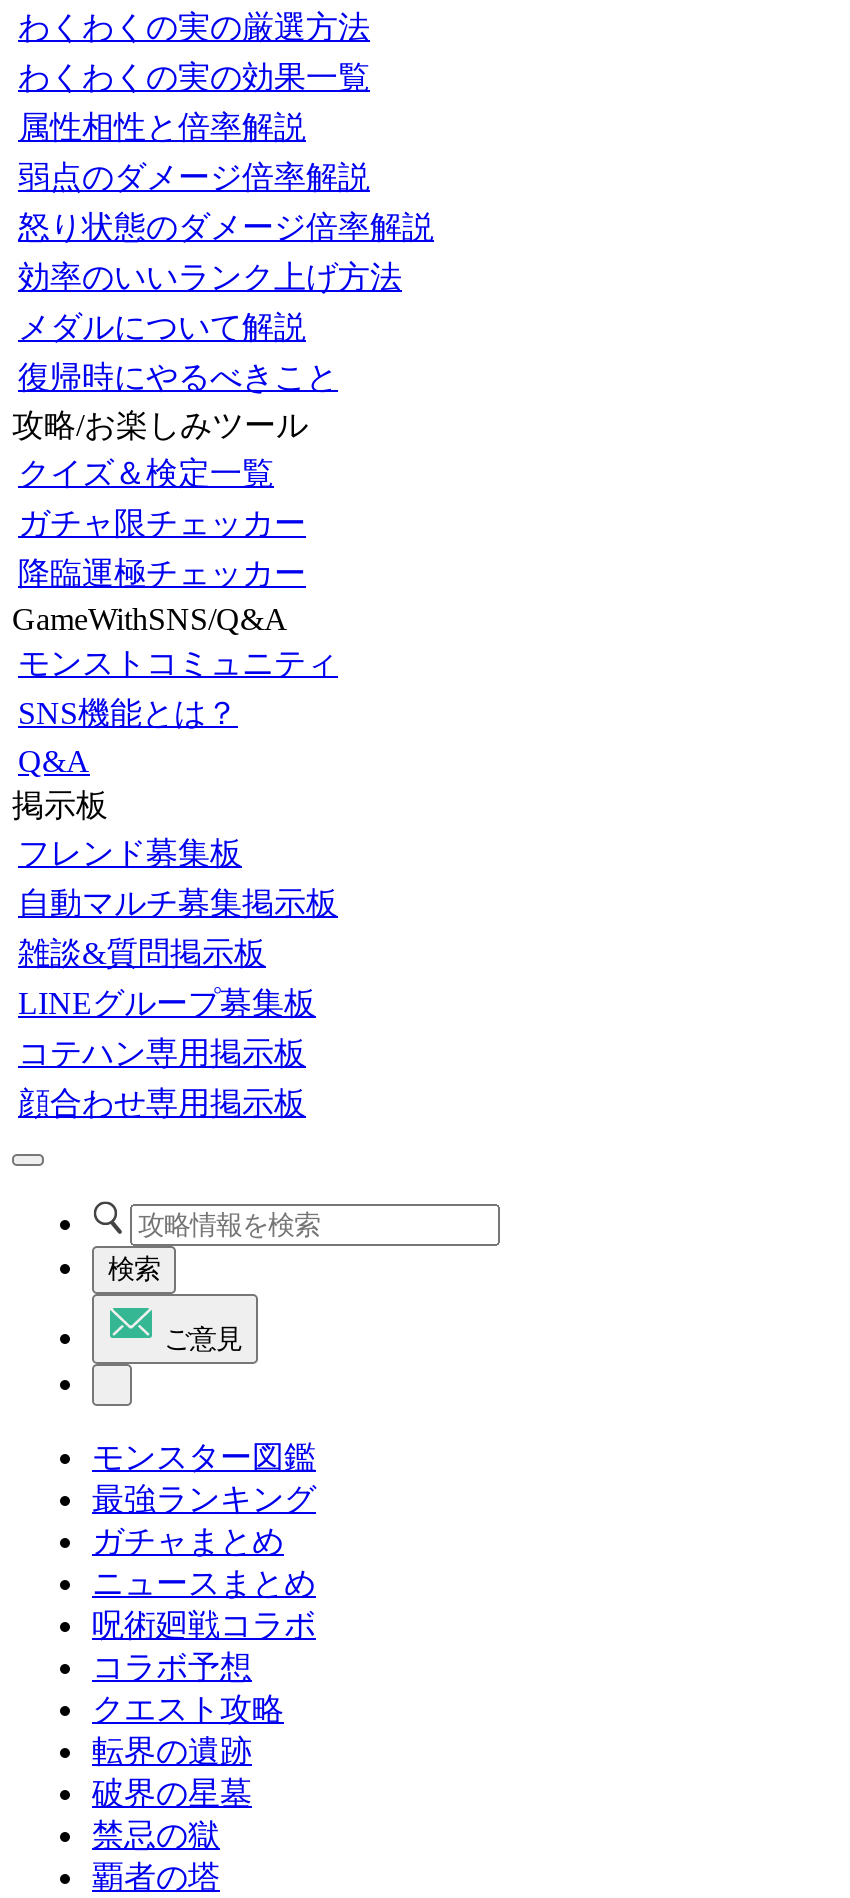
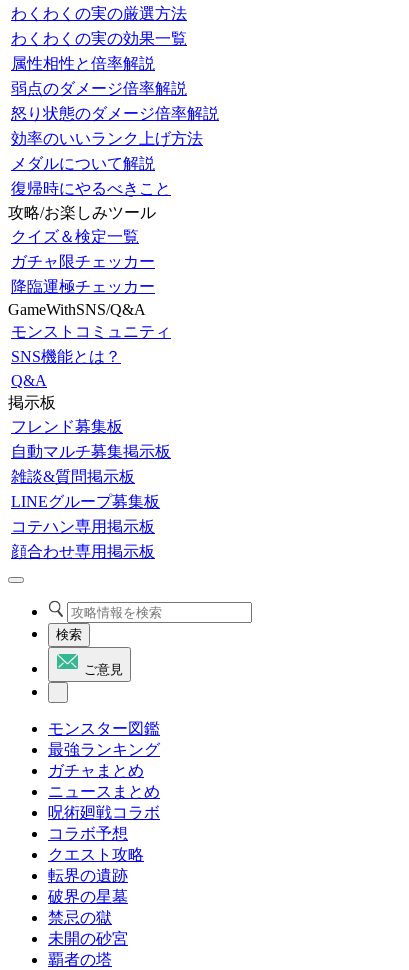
+ 未開の砂宮
